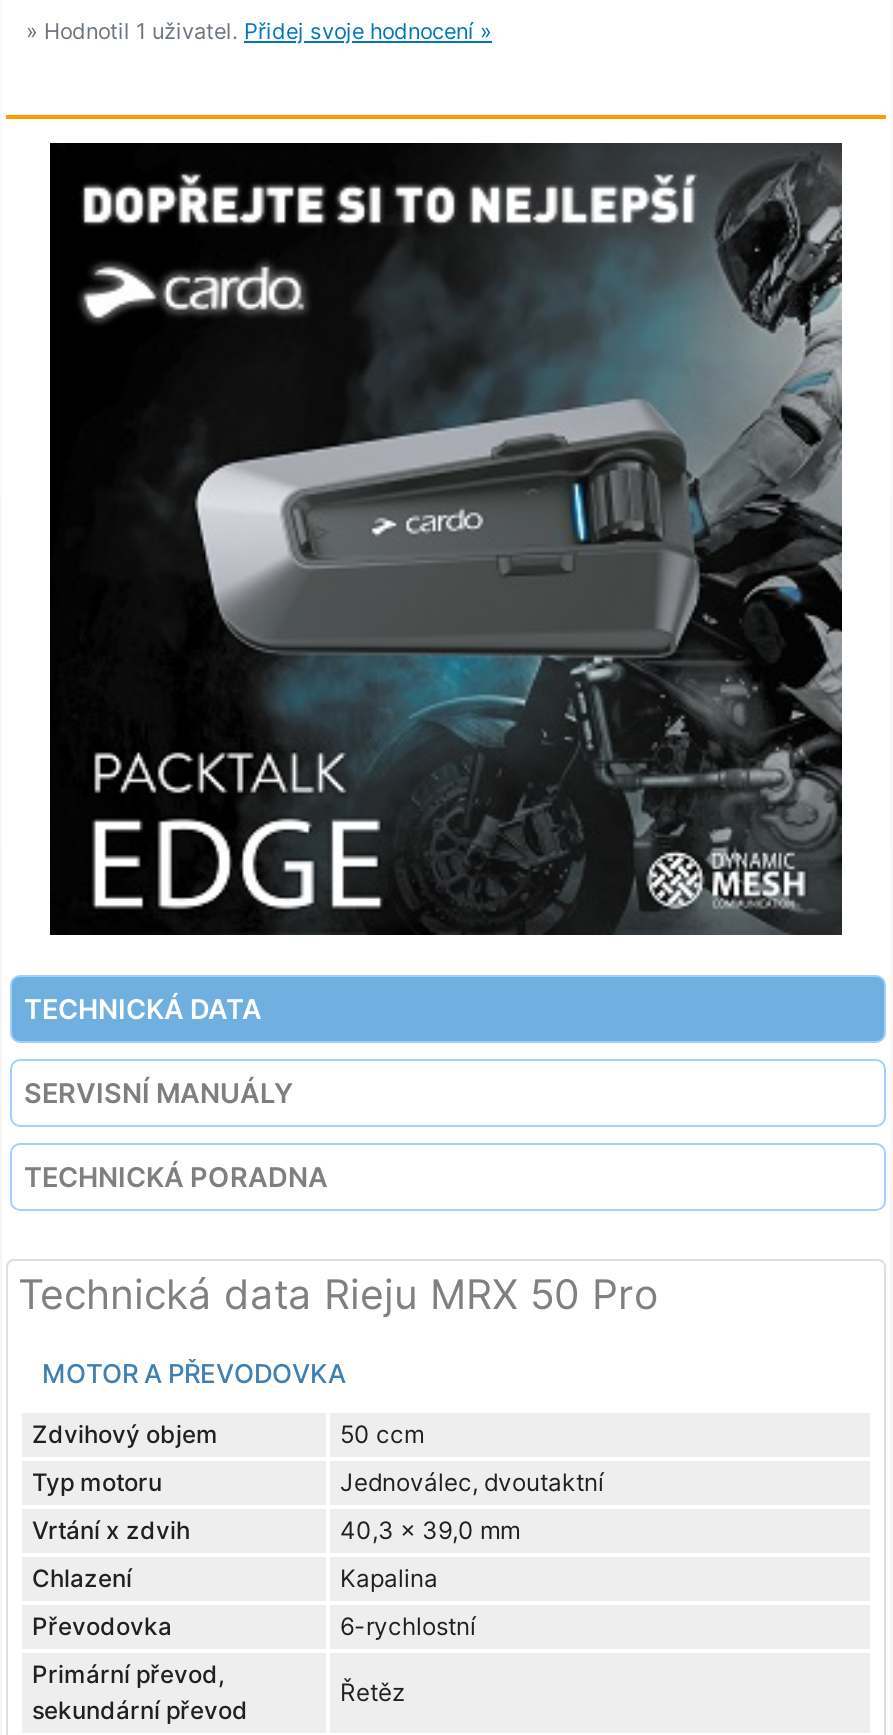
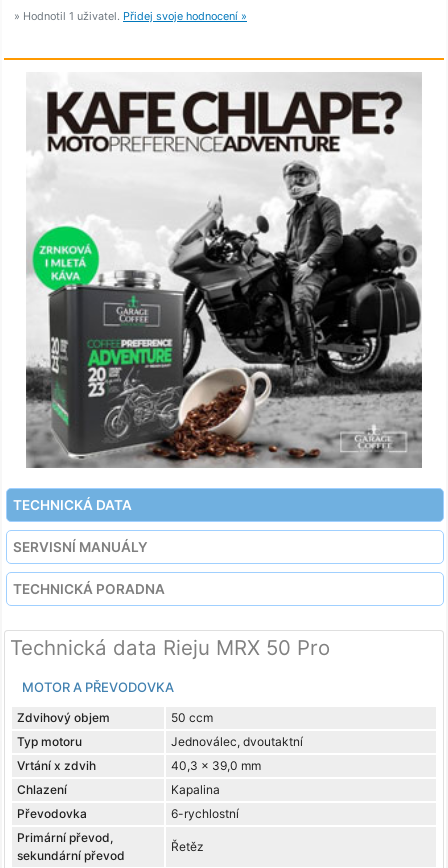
- [image]
+ [image]
